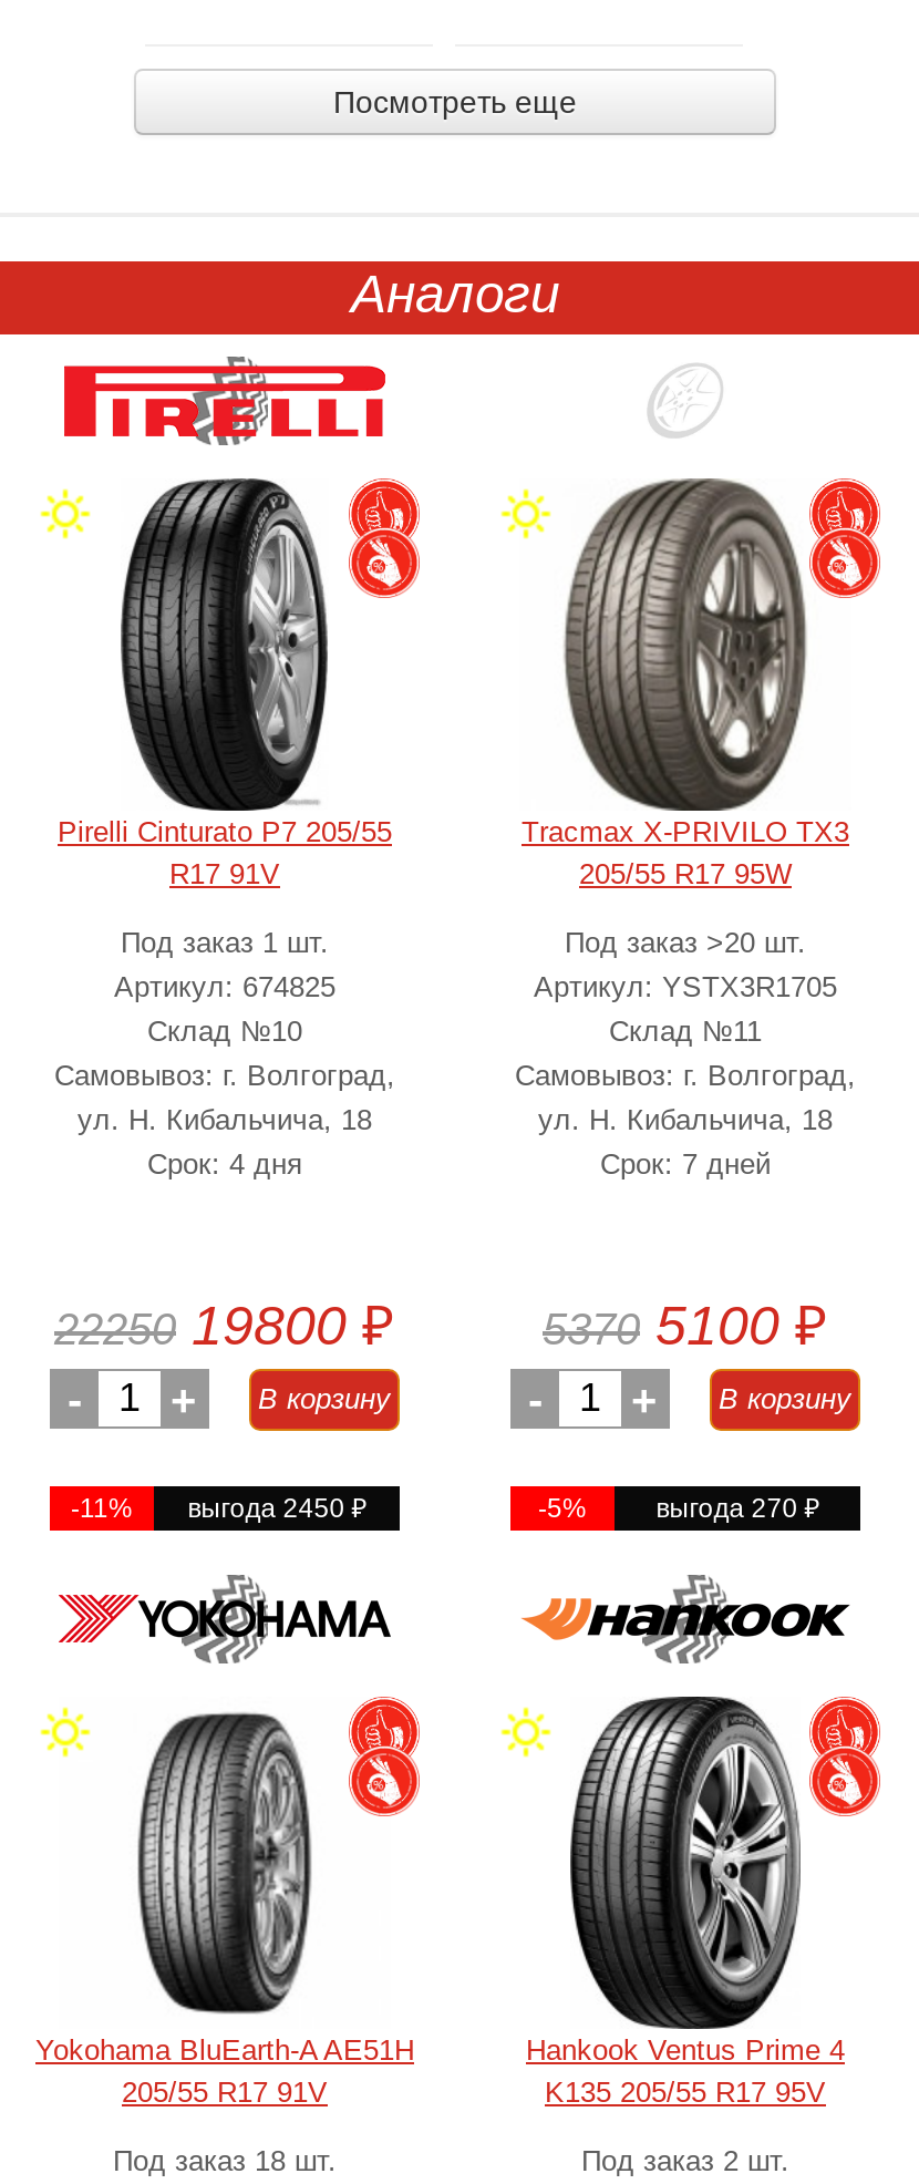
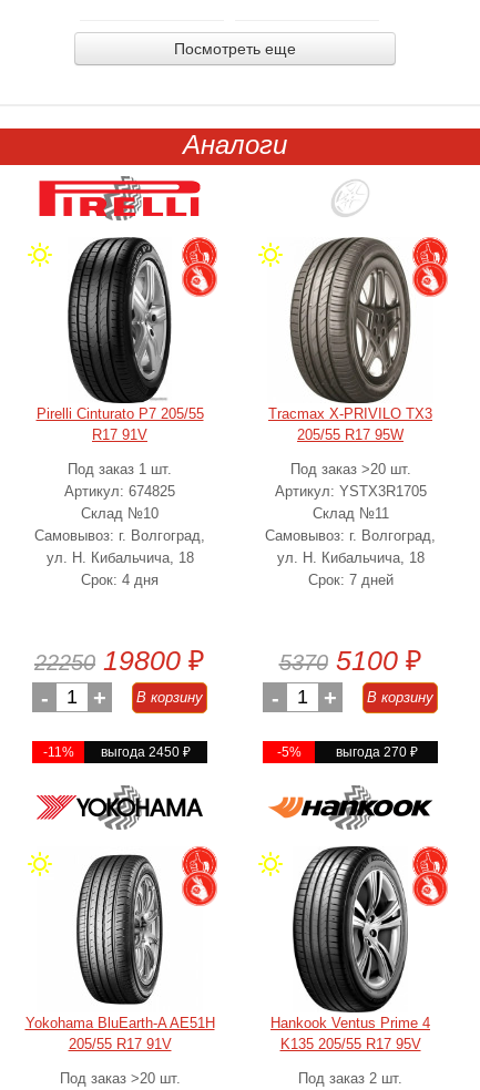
- Под заказ 18 шт.
+ Под заказ >20 шт.
